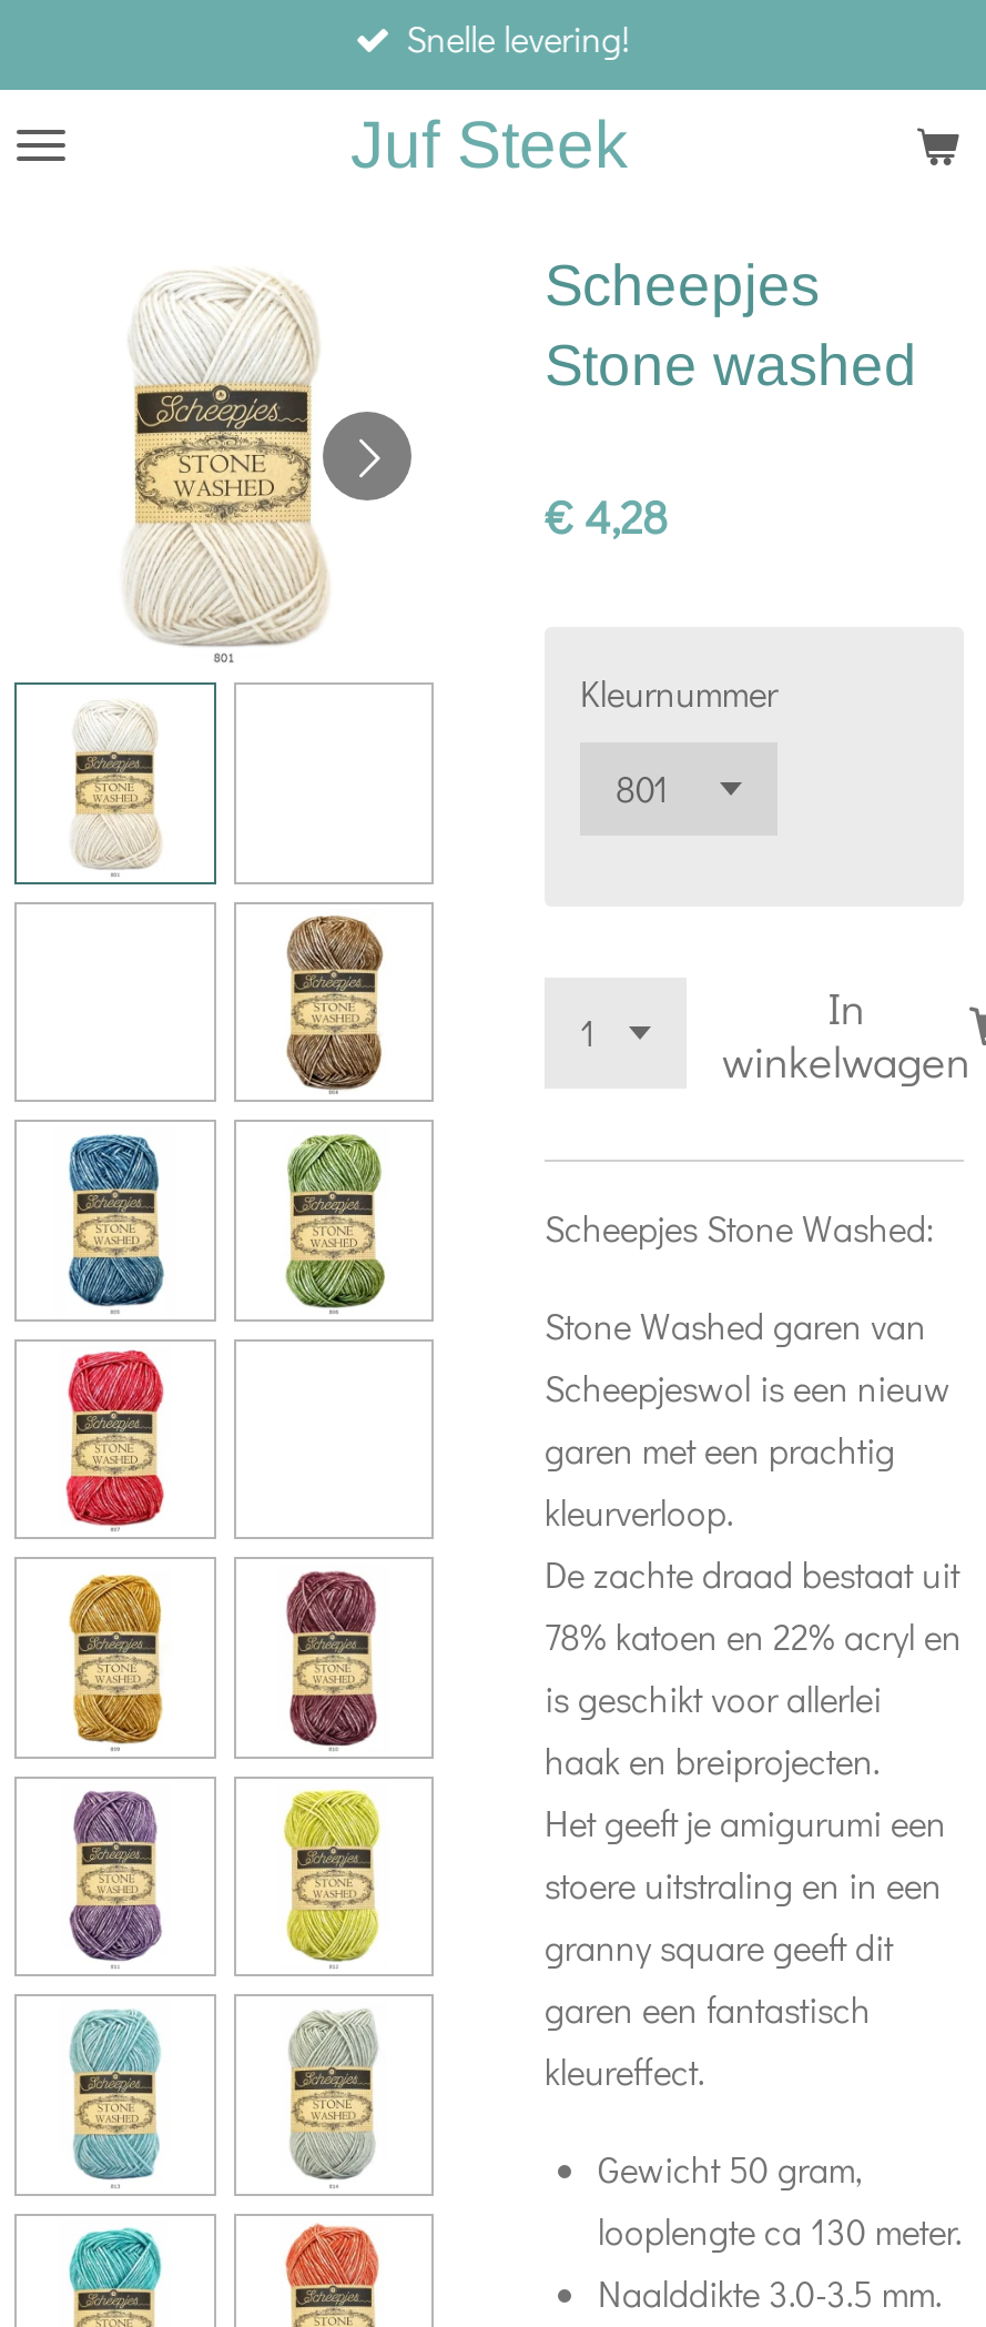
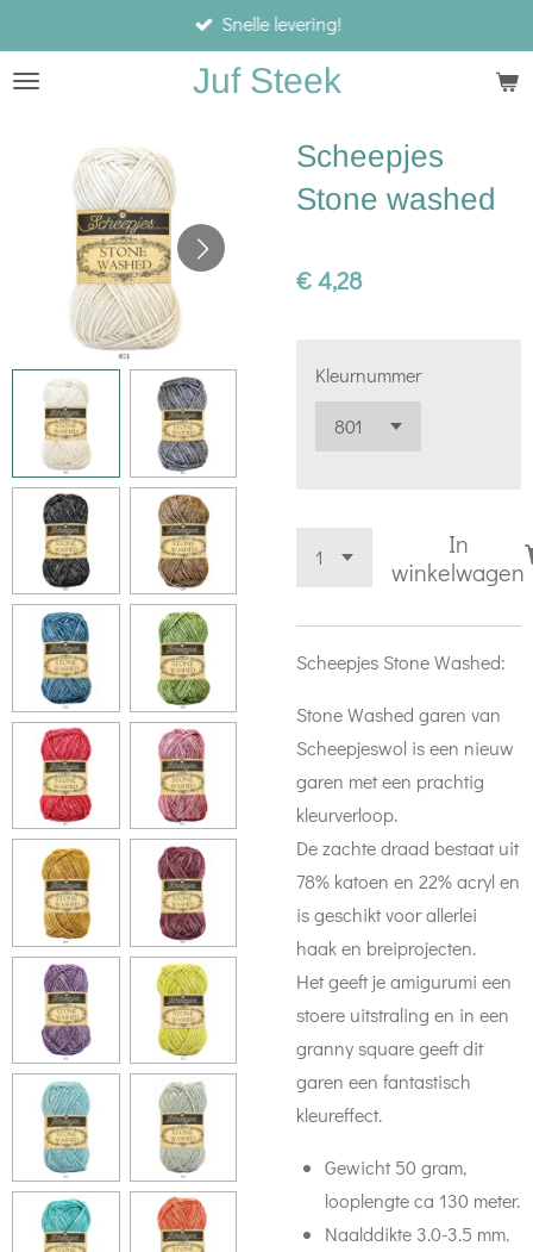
+ [image]

+ [image]

+ [image]
